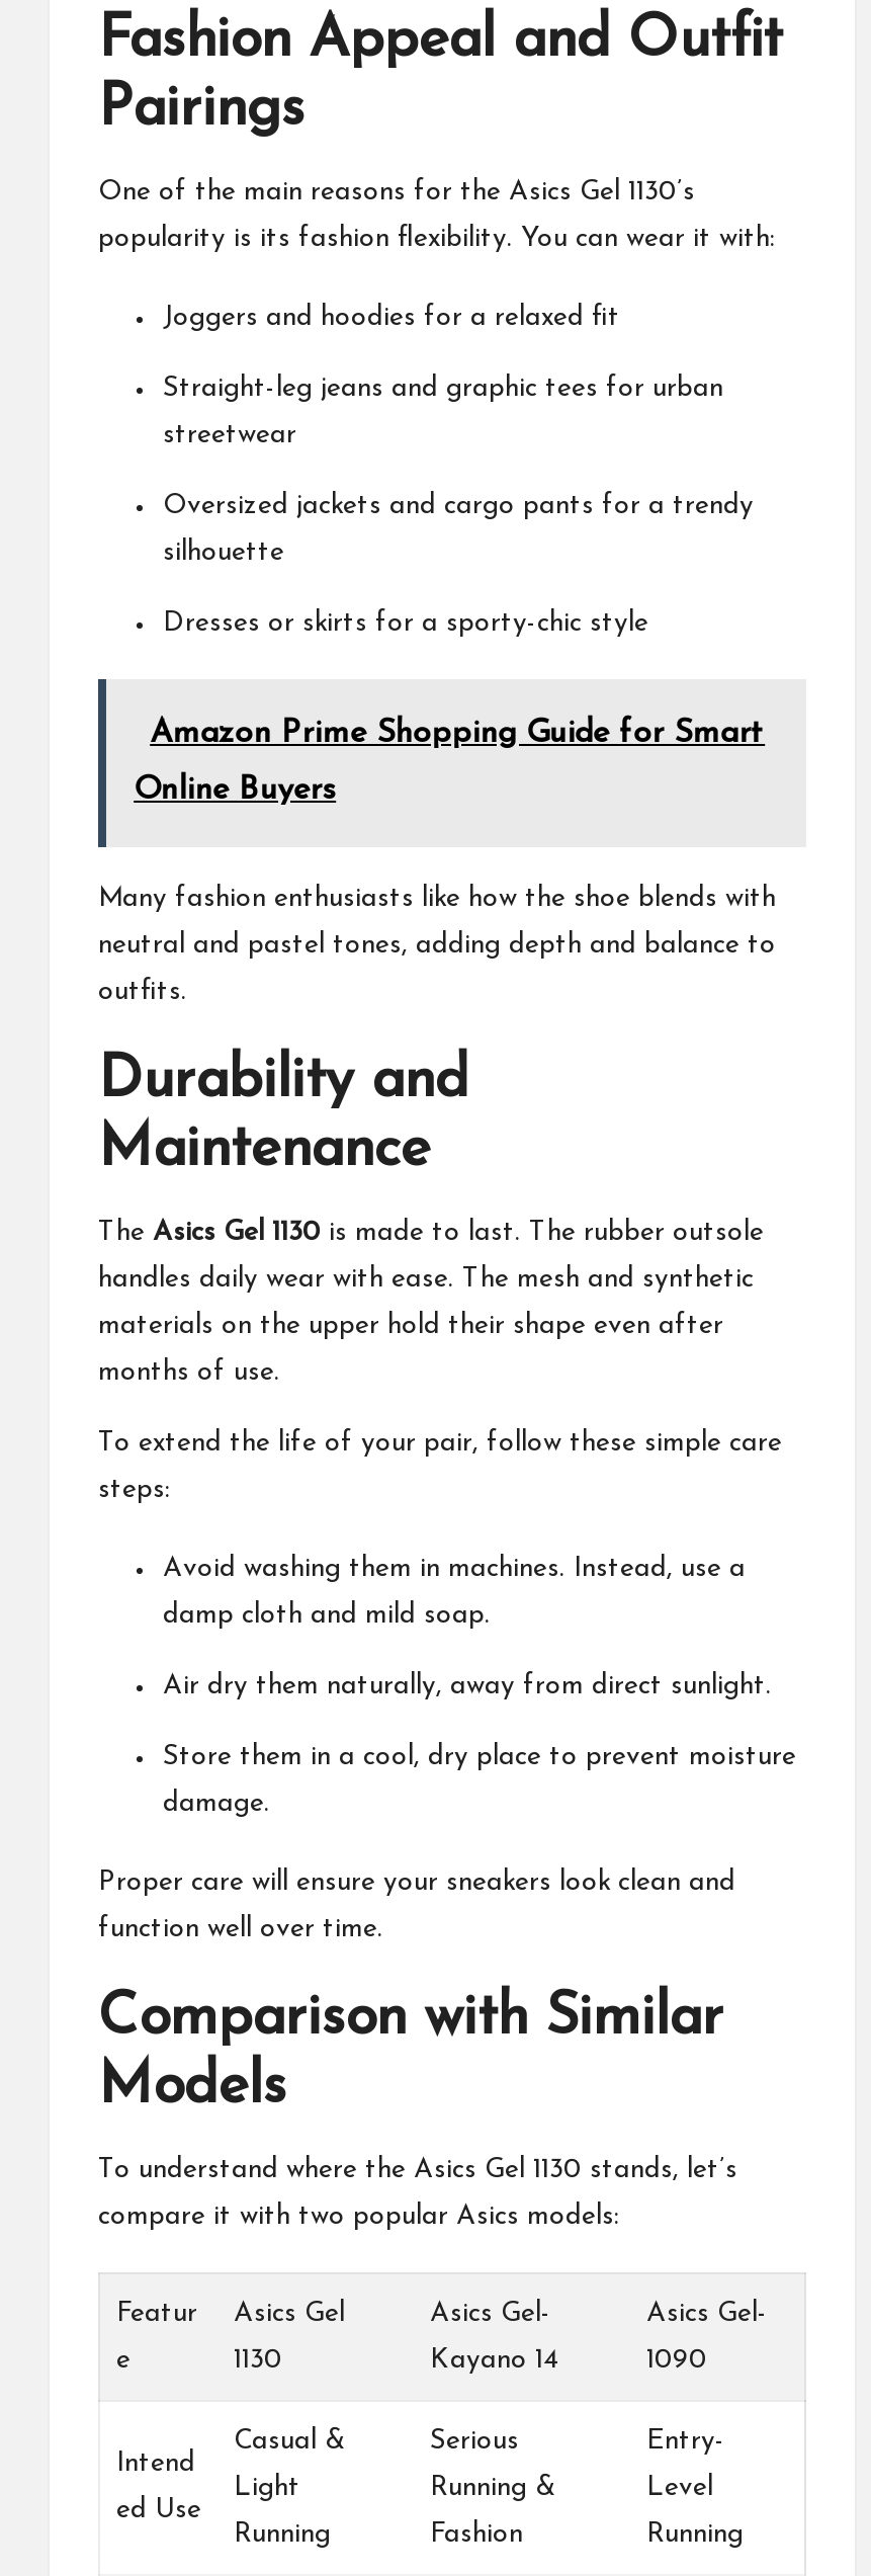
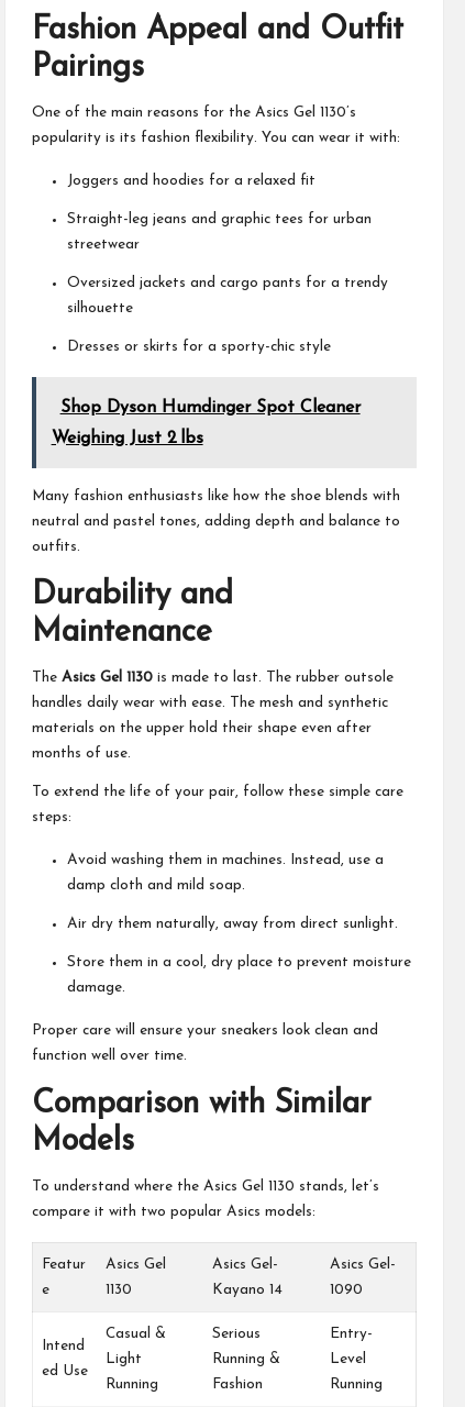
- Amazon Prime Shopping Guide for Smart
+ Shop Dyson Humdinger Spot Cleaner

- Online Buyers
+ Weighing Just 2 lbs
